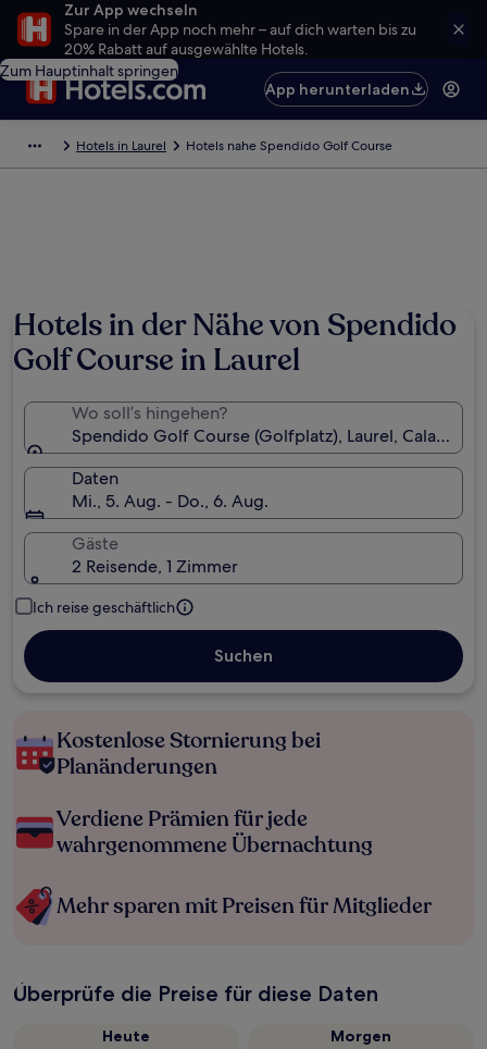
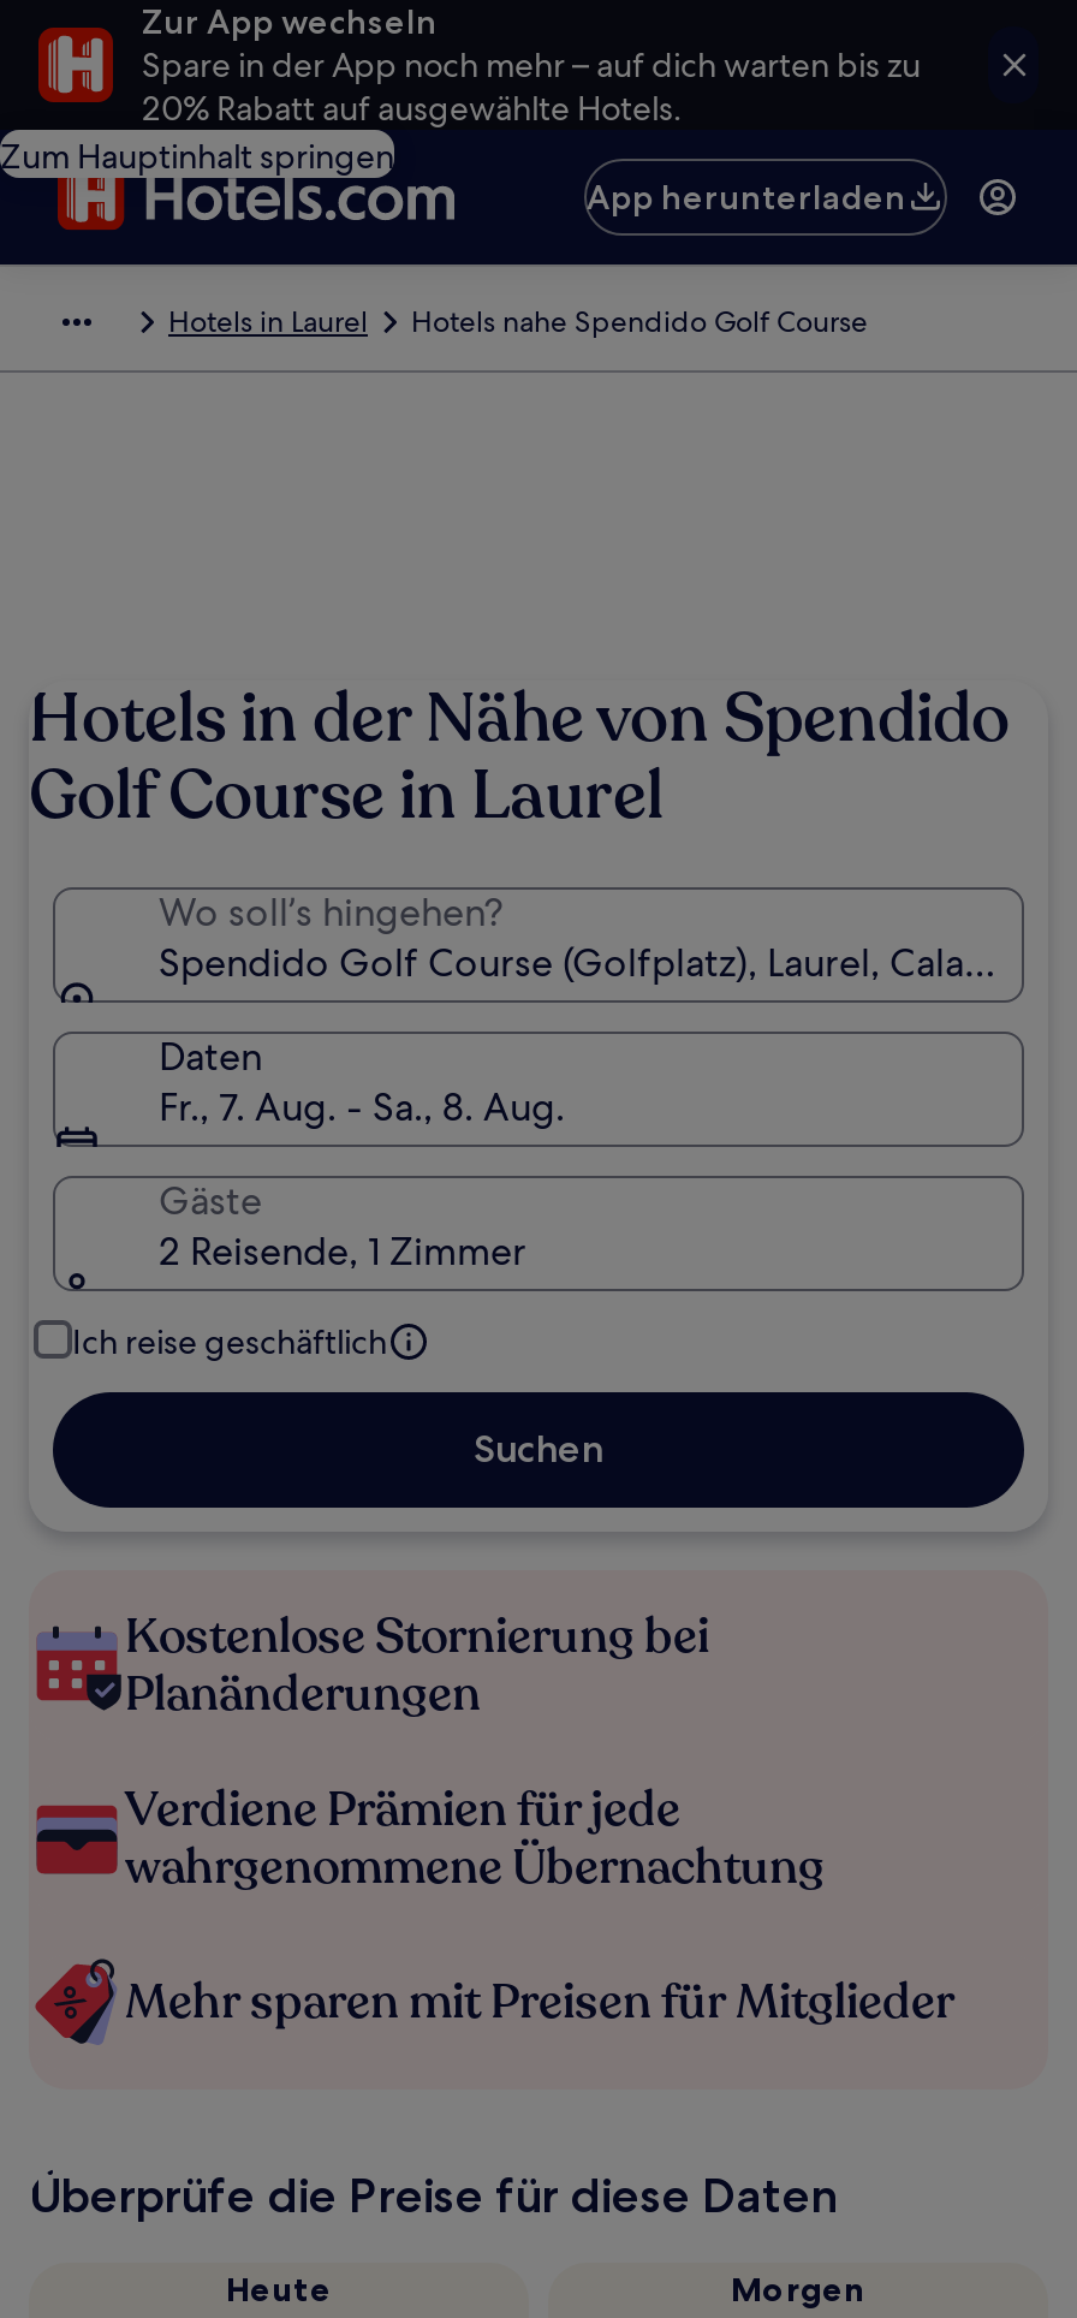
- Mi., 5. Aug. - Do., 6. Aug.
+ Fr., 7. Aug. - Sa., 8. Aug.
